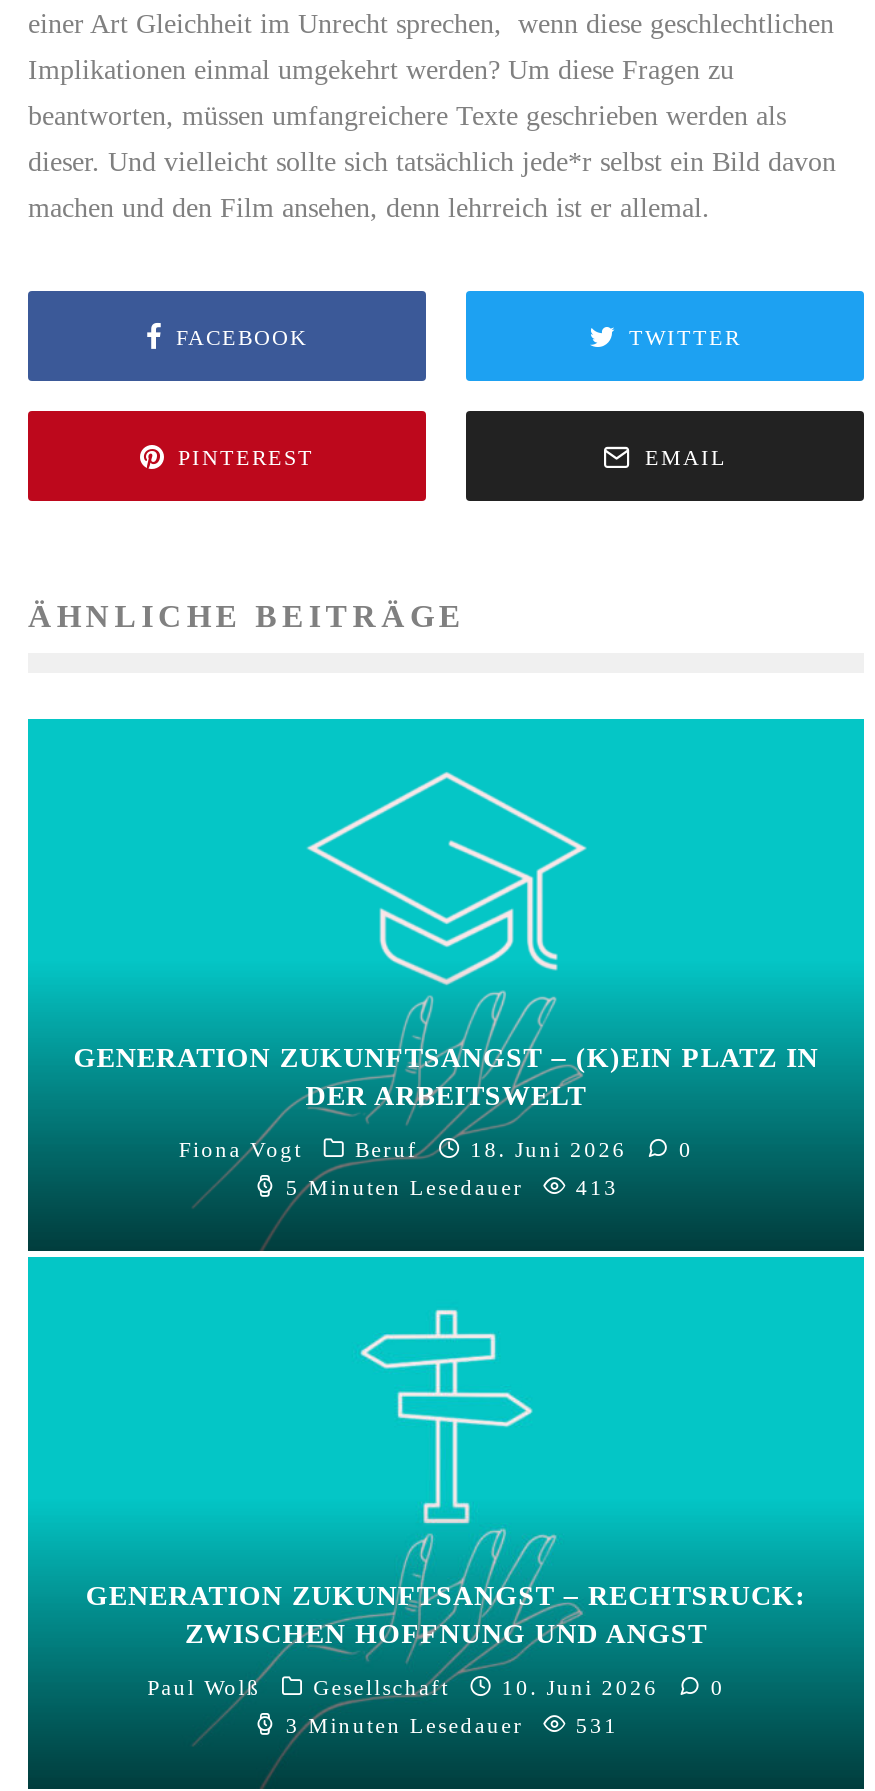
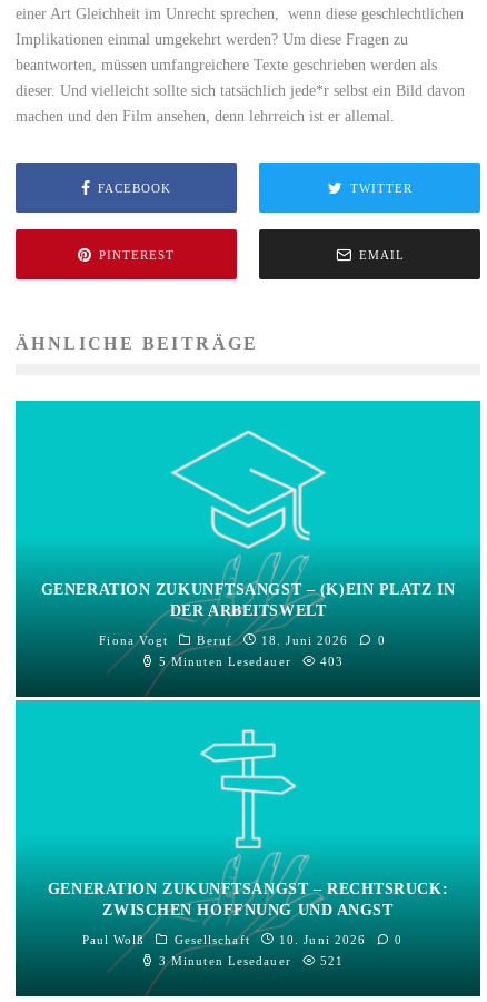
- 5 Minuten Lesedauer 413
+ 5 Minuten Lesedauer 403

- 3 Minuten Lesedauer 531
+ 3 Minuten Lesedauer 521
